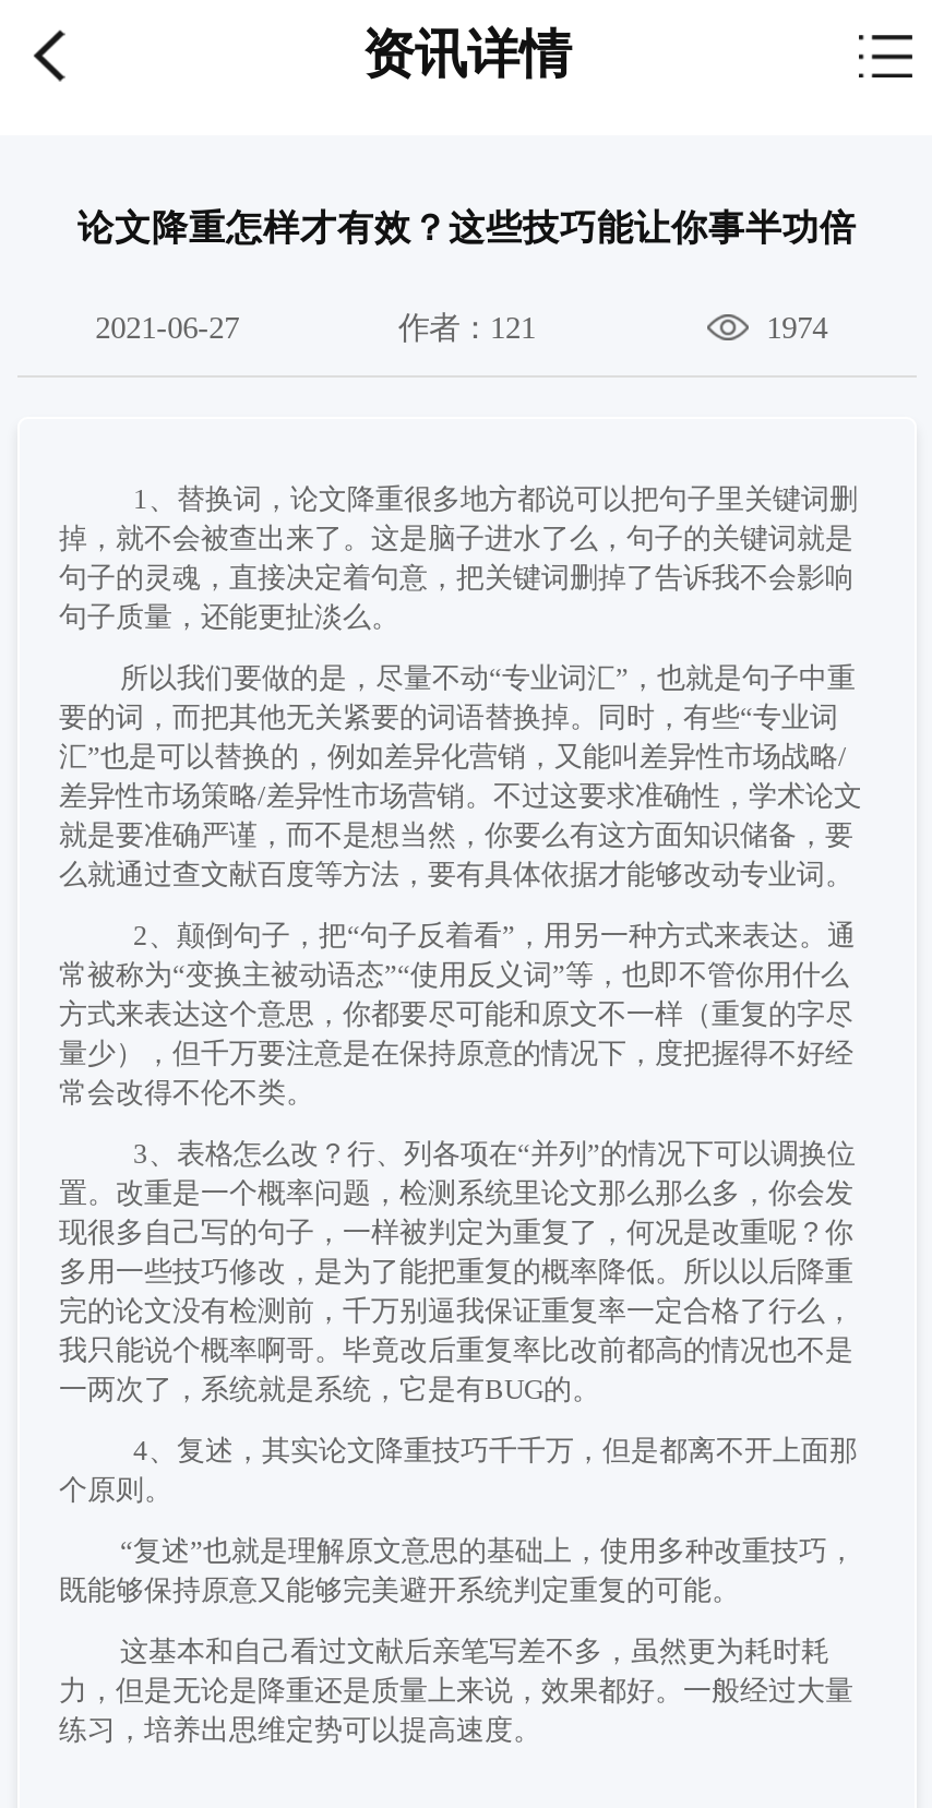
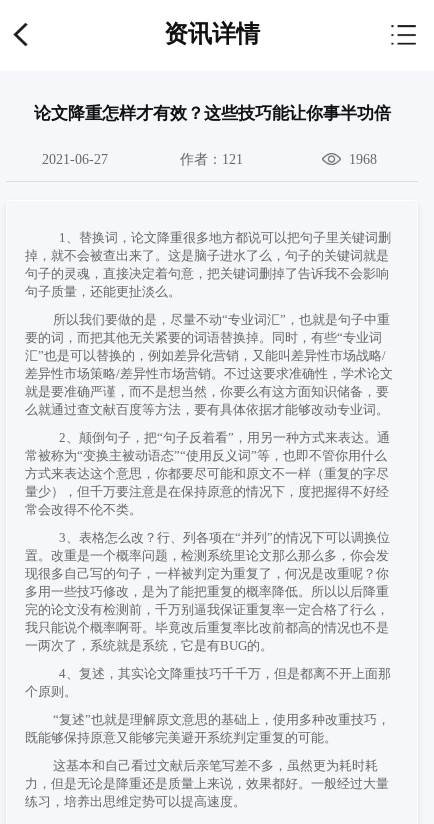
- 1974
+ 1968
